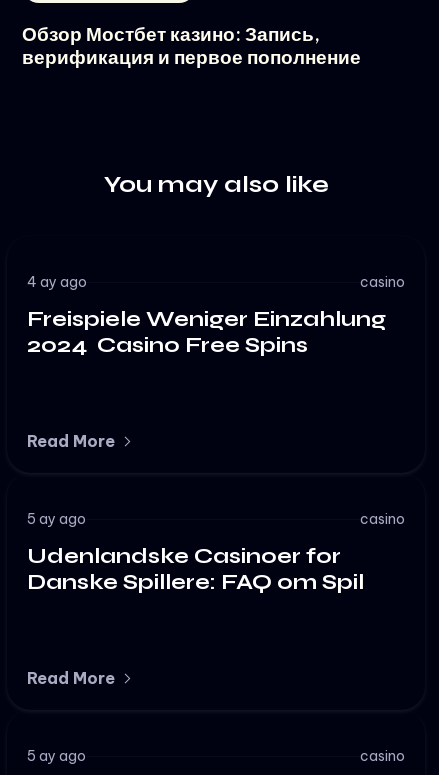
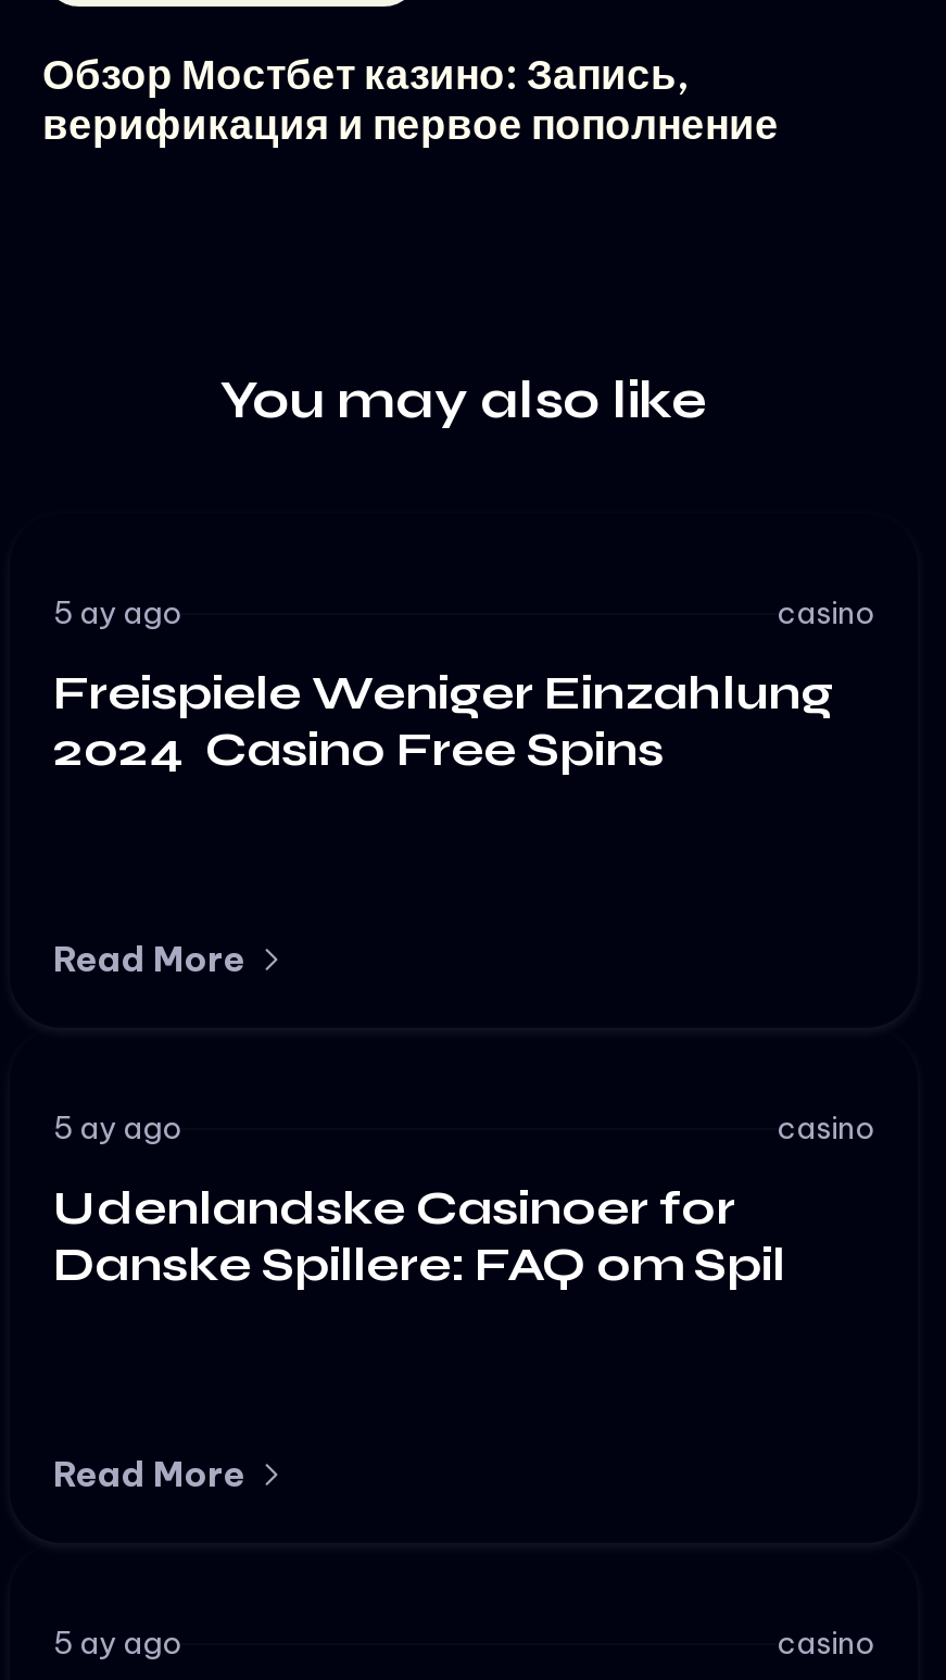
- 4 ay ago
+ 5 ay ago
